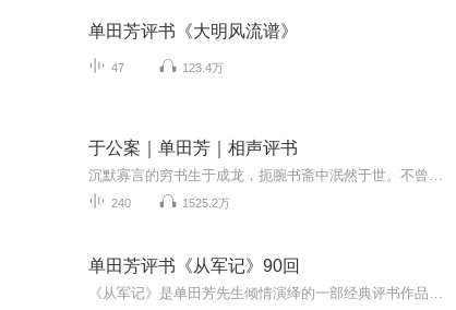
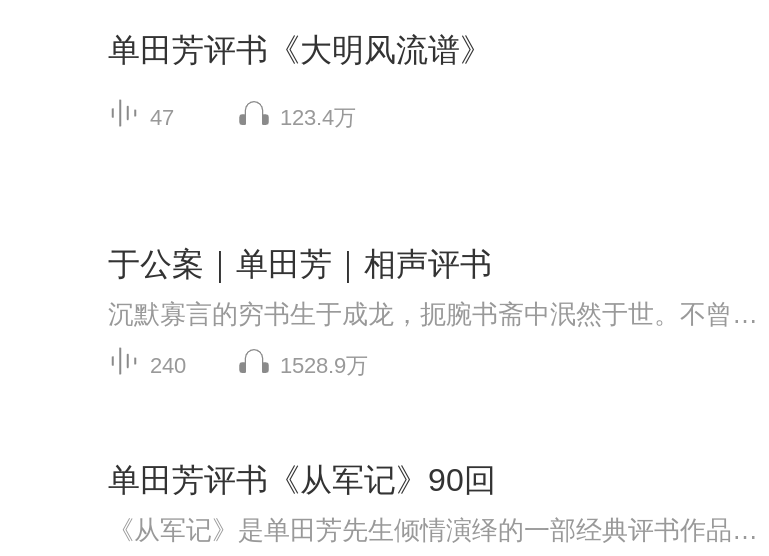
- 1525.2万
+ 1528.9万
